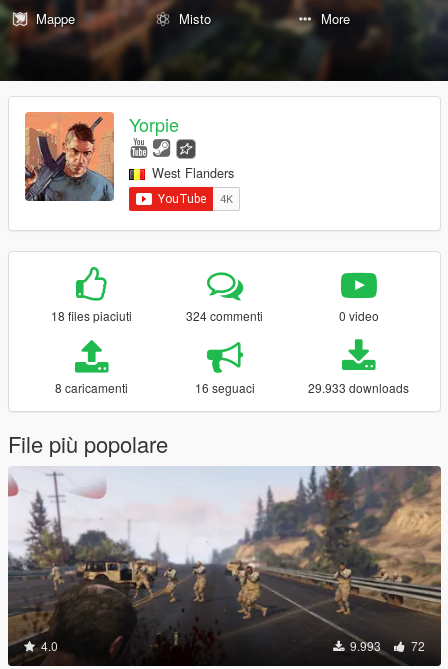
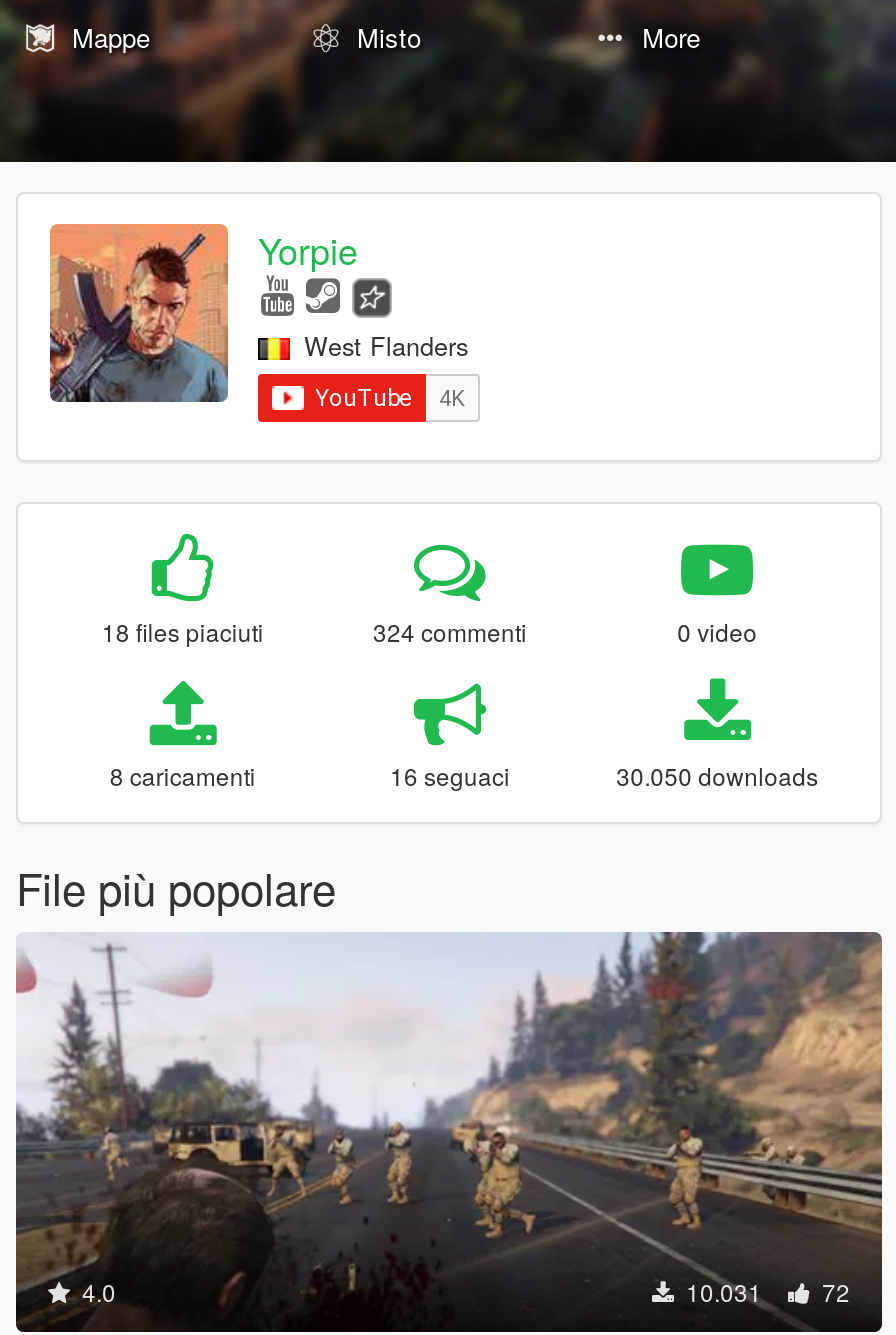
- 29.933 downloads
+ 30.050 downloads

- 9.993 72
+ 10.031 72
